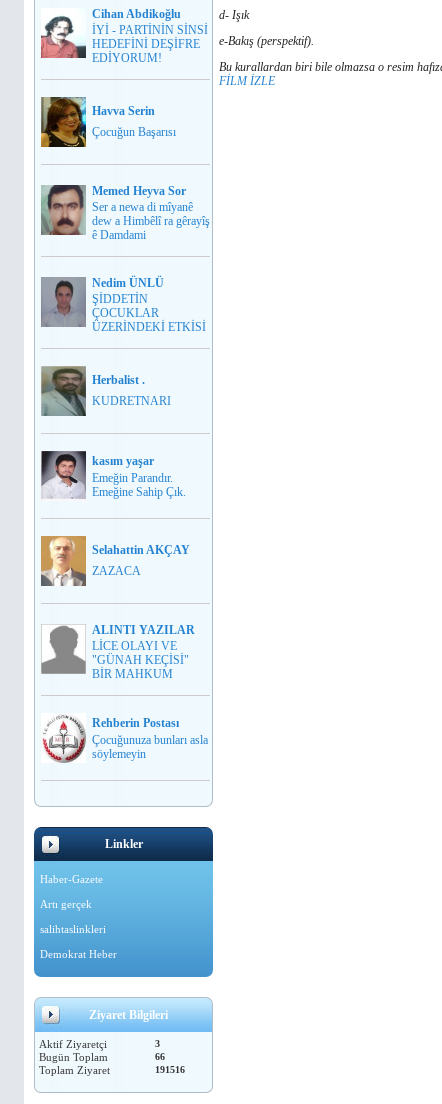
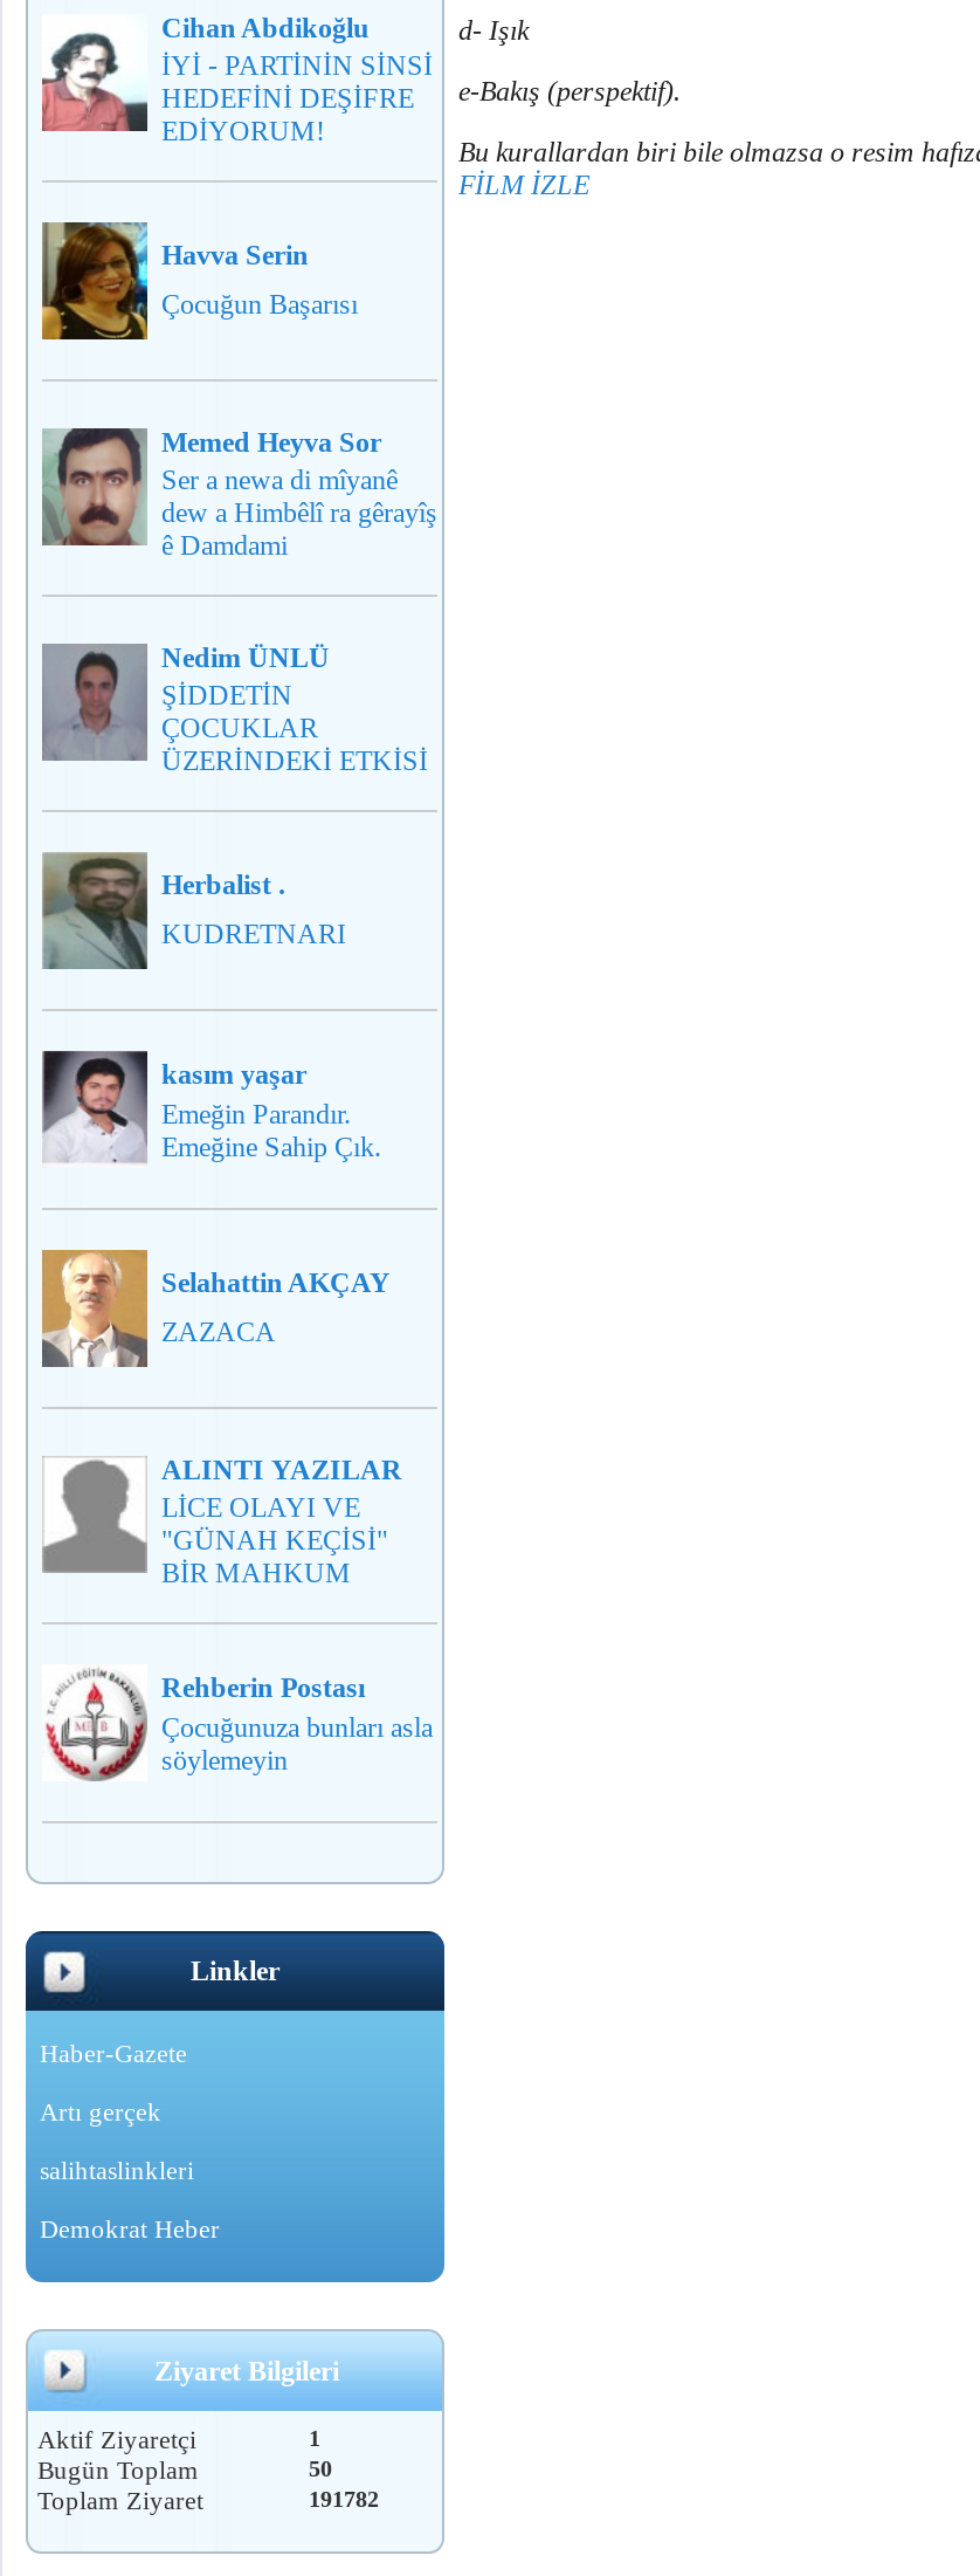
- 3
+ 1

- 66
+ 50

- 191516
+ 191782
